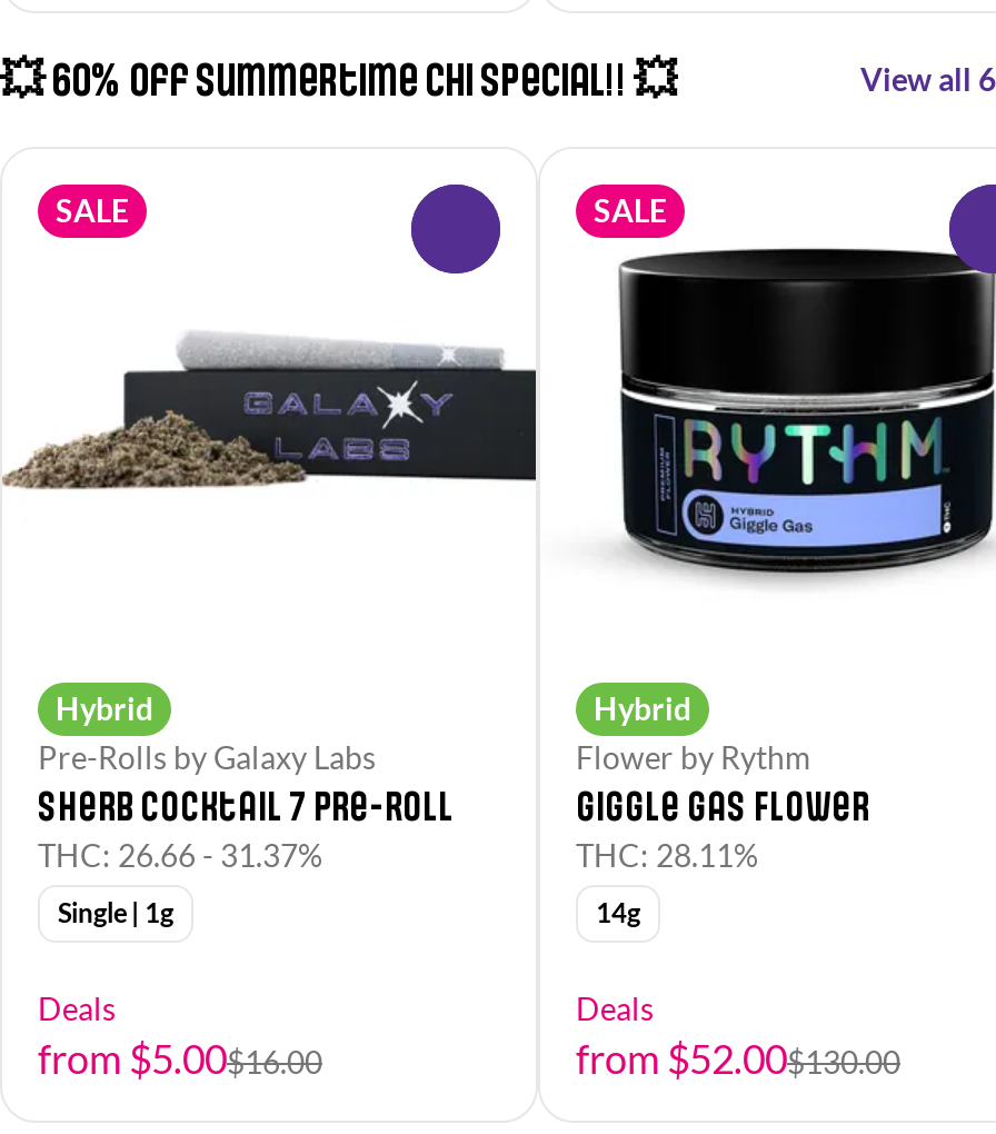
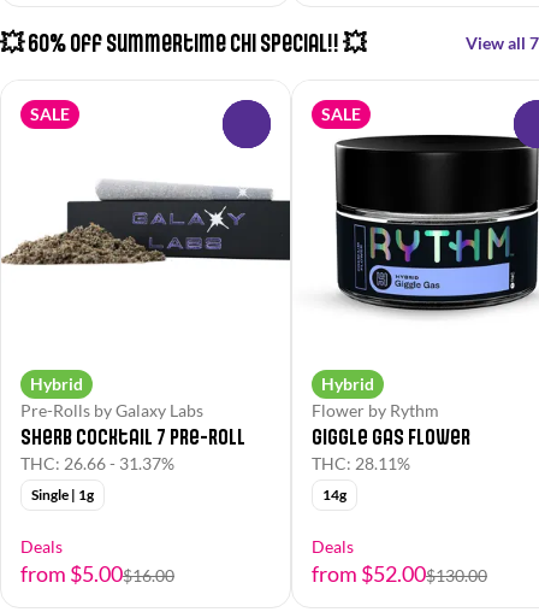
- View all 6
+ View all 7
